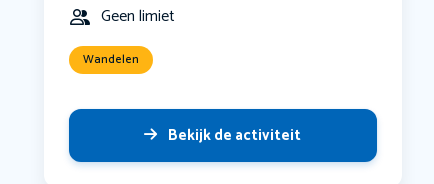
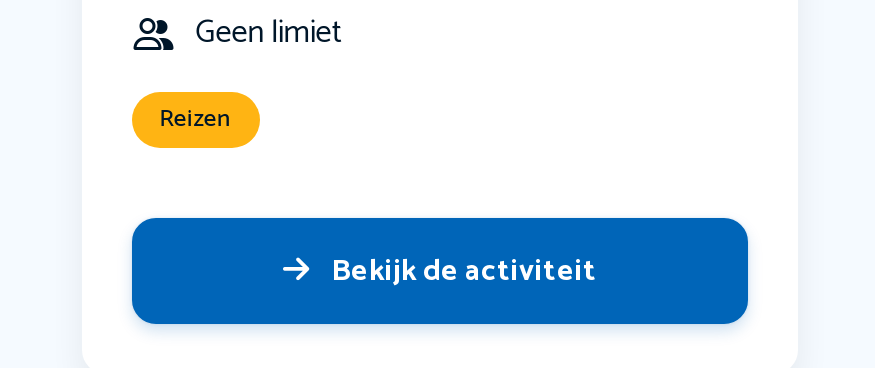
- Wandelen
+ Reizen
